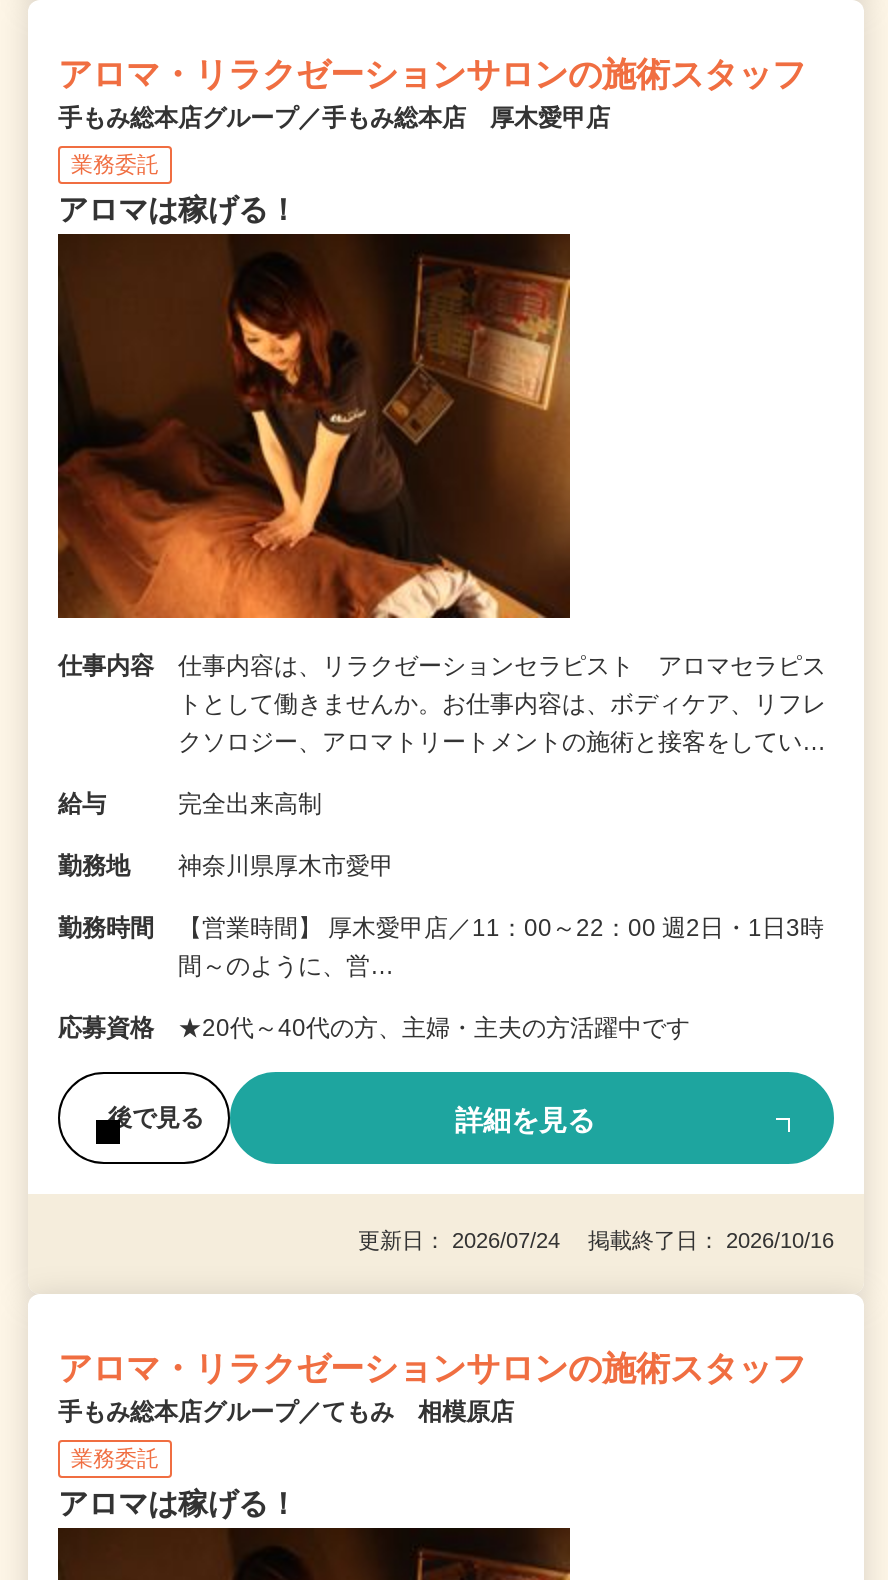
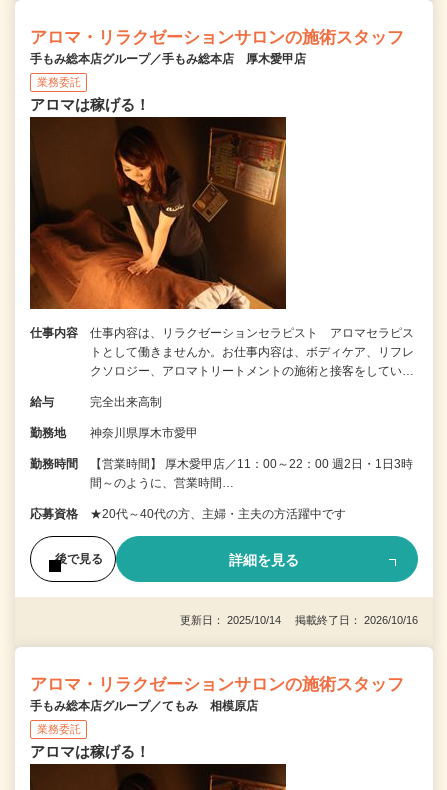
- 間～のように、営…
+ 間～のように、営業時間…

- 更新日： 2026/07/24 掲載終了日： 2026/10/16
+ 更新日： 2025/10/14 掲載終了日： 2026/10/16
